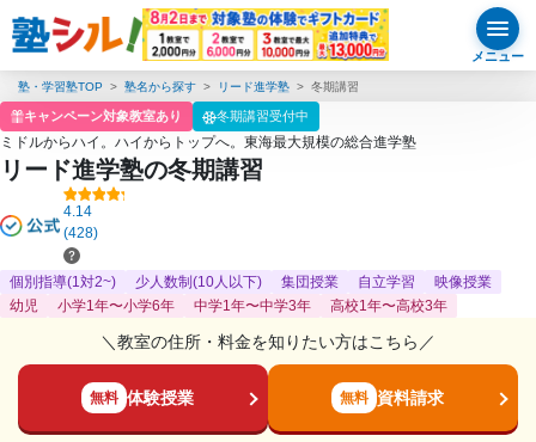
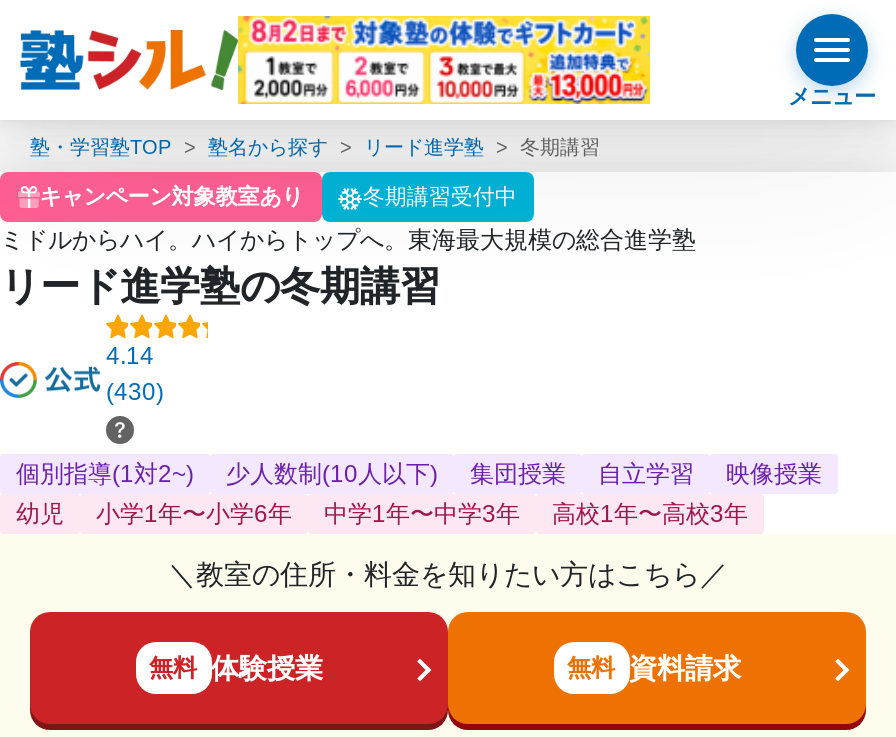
- (428)
+ (430)
